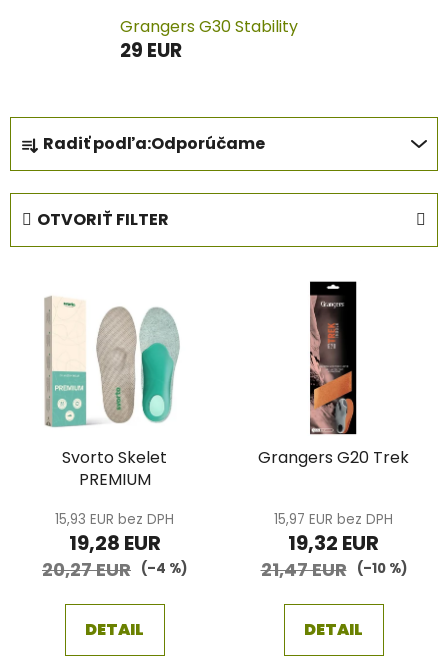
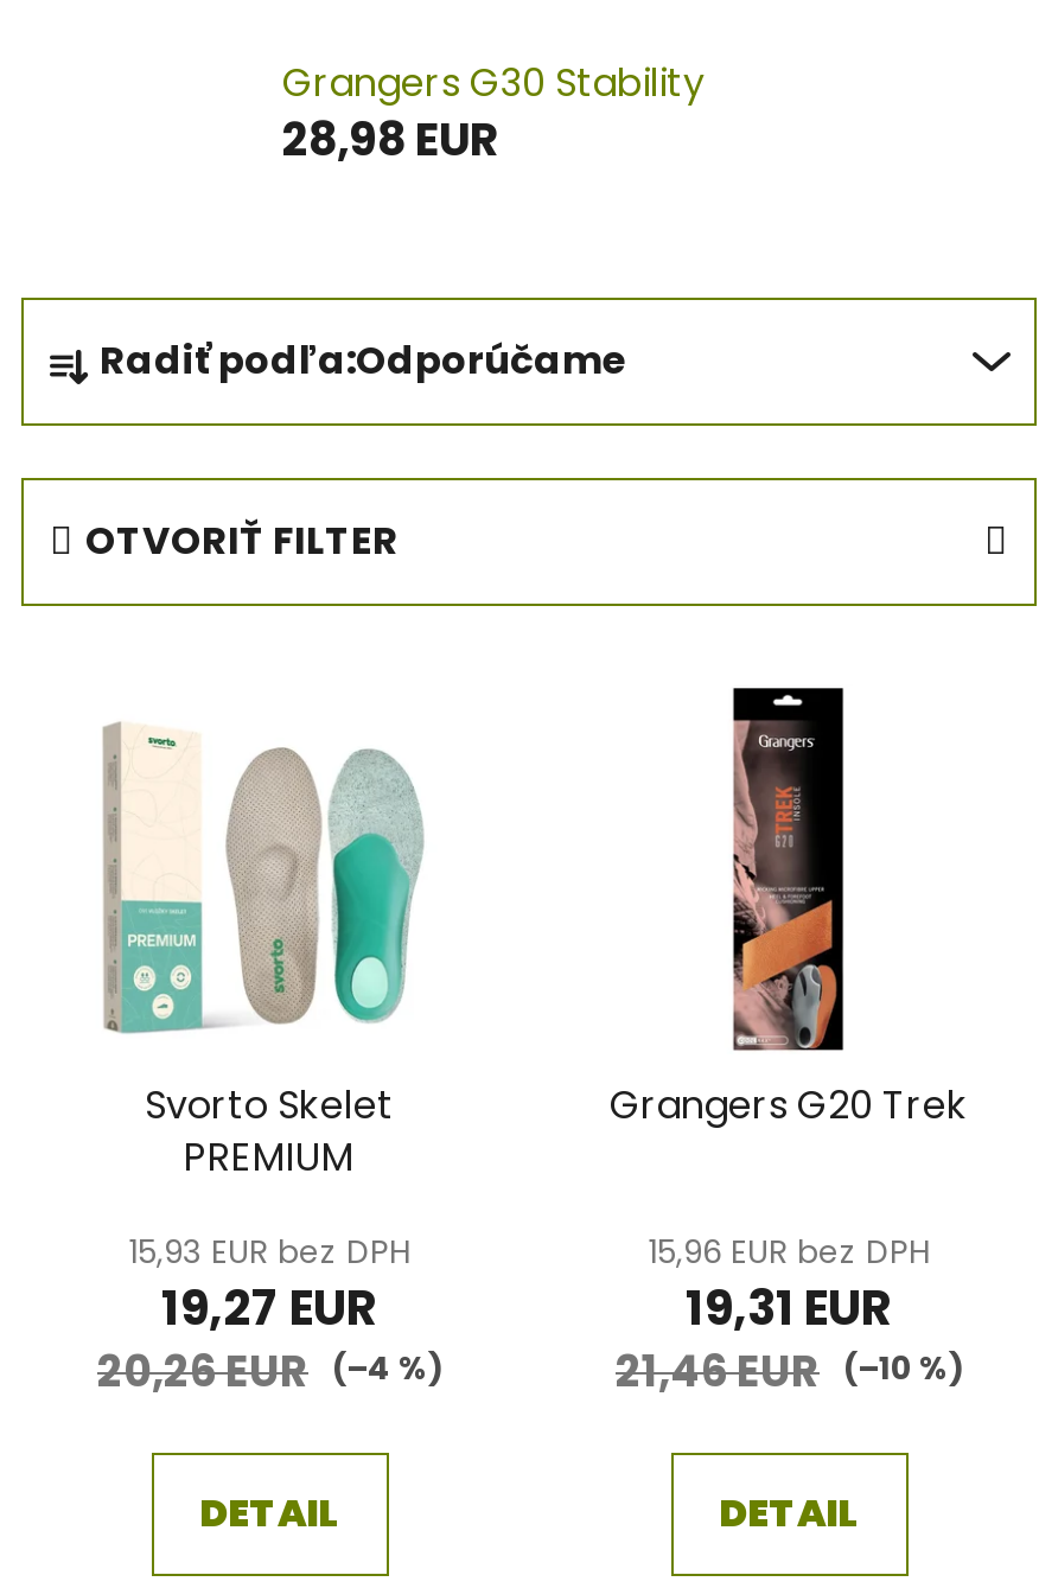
- 29 EUR
+ 28,98 EUR

- 15,97 EUR bez DPH
+ 15,96 EUR bez DPH

- 19,28 EUR
+ 19,27 EUR

- 19,32 EUR
+ 19,31 EUR

- 20,27 EUR (–4 %)
+ 20,26 EUR (–4 %)

- 21,47 EUR (–10 %)
+ 21,46 EUR (–10 %)
